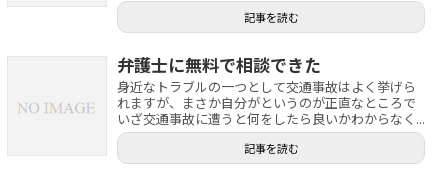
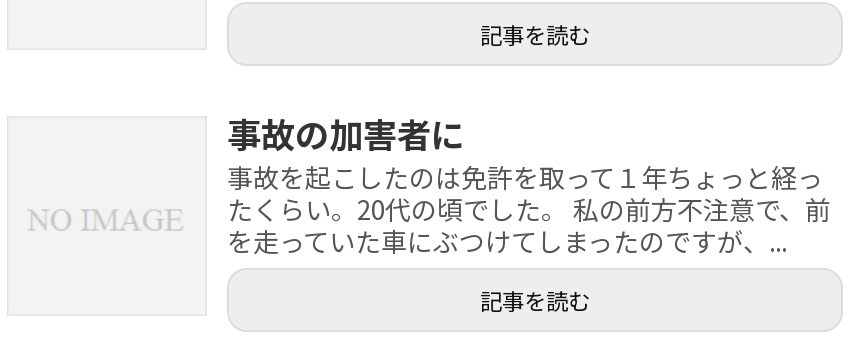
- 弁護士に無料で相談できた
- 身近なトラブルの一つとして交通事故はよく挙げら
- れますが、まさか自分がというのが正直なところで
- いざ交通事故に遭うと何をしたら良いかわからなく...
+ 事故の加害者に
+ 事故を起こしたのは免許を取って１年ちょっと経っ
+ たくらい。20代の頃でした。 私の前方不注意で、前
+ を走っていた車にぶつけてしまったのですが、...
